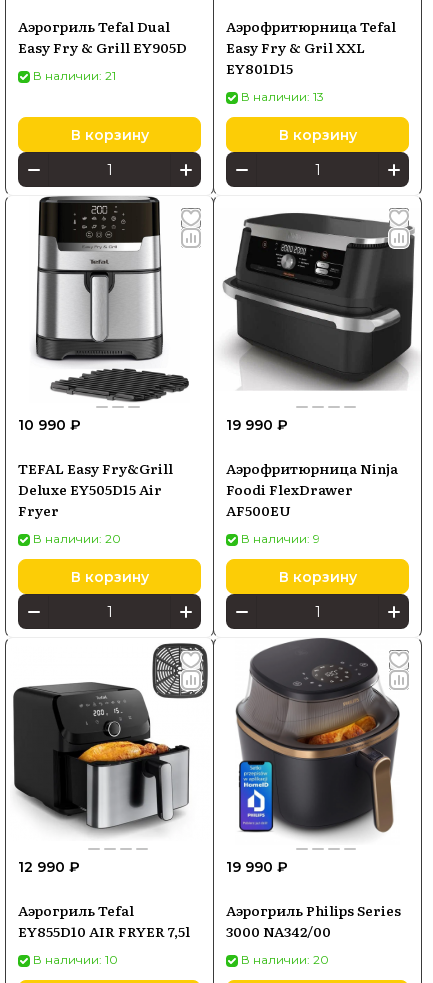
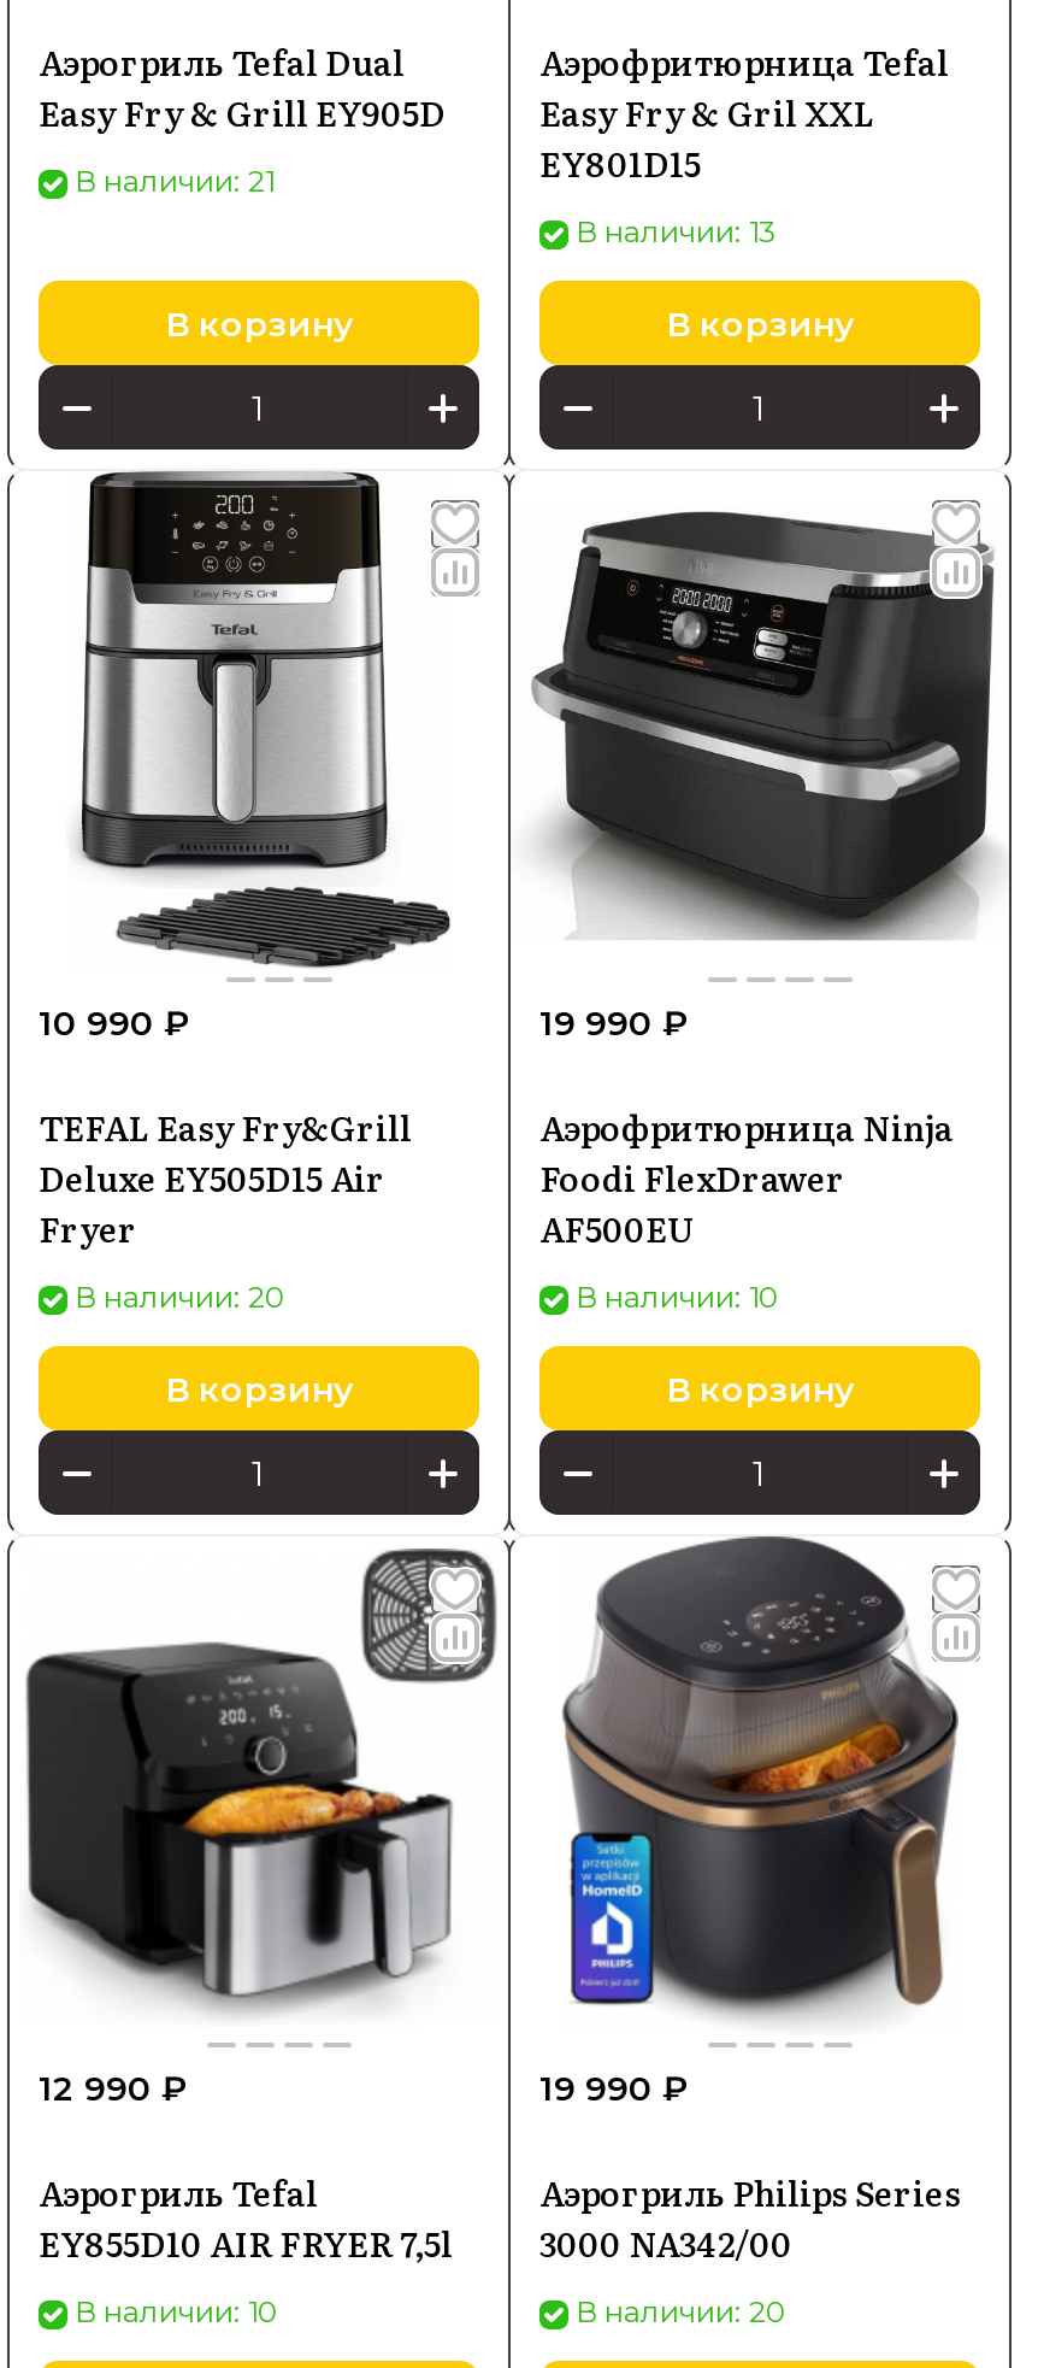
- В наличии: 9
+ В наличии: 10
